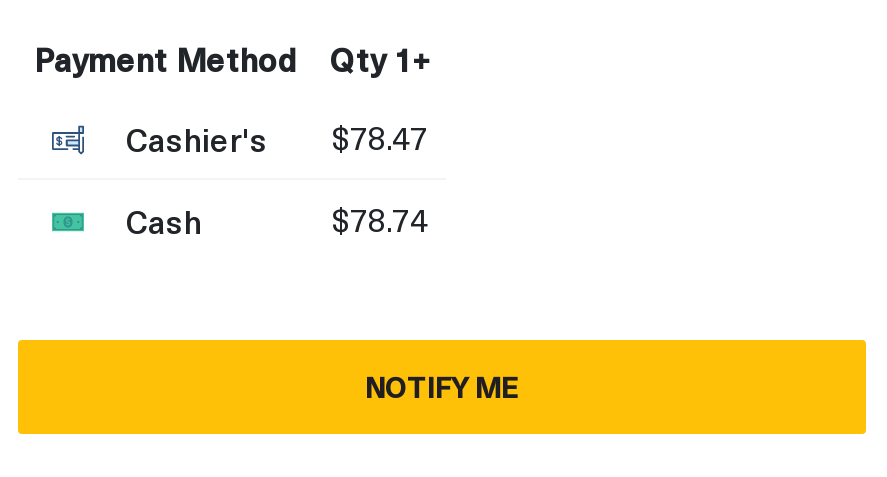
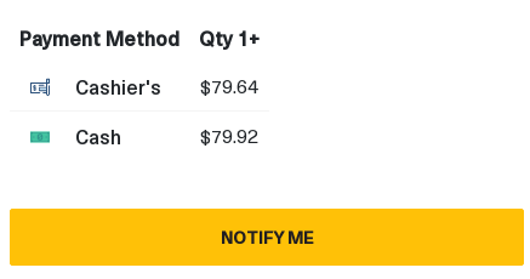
- Cashier's $78.47
+ Cashier's $79.64

- $78.74
+ $79.92
